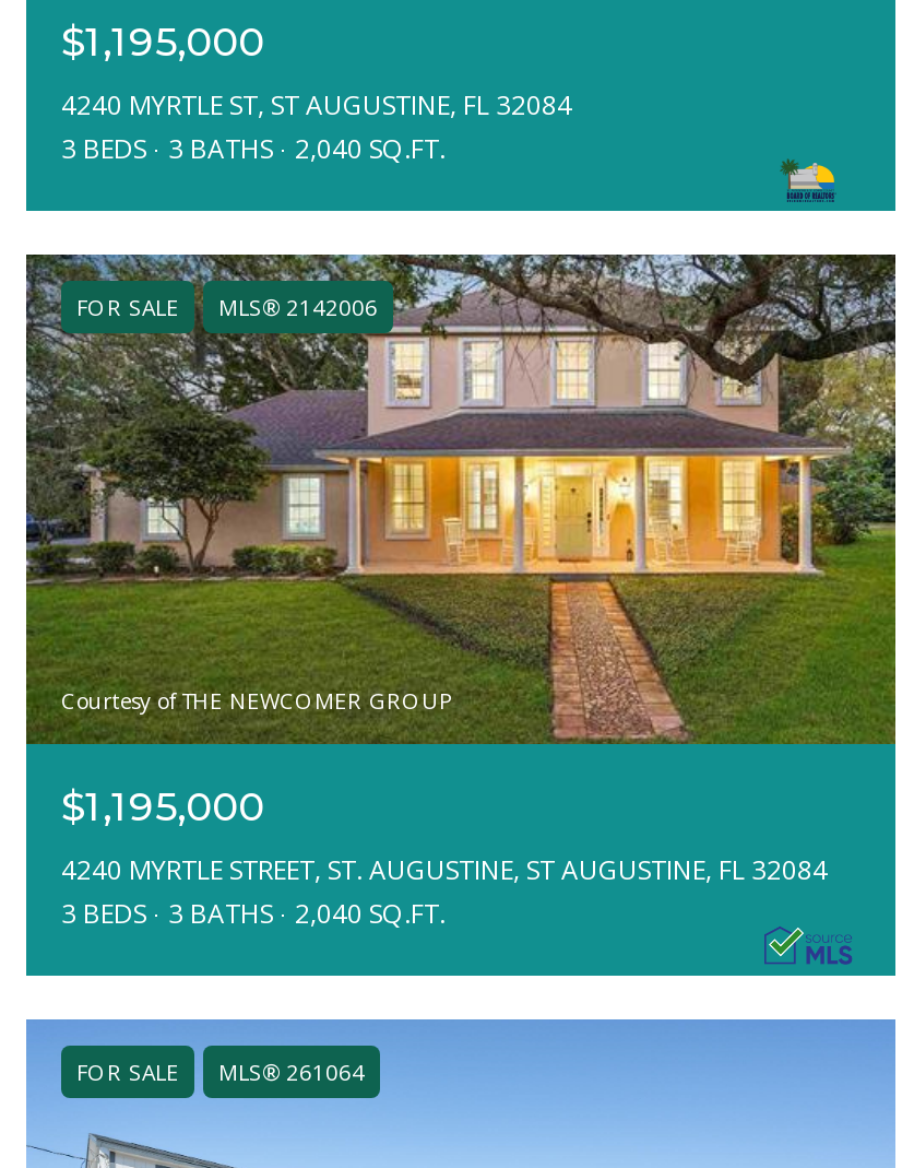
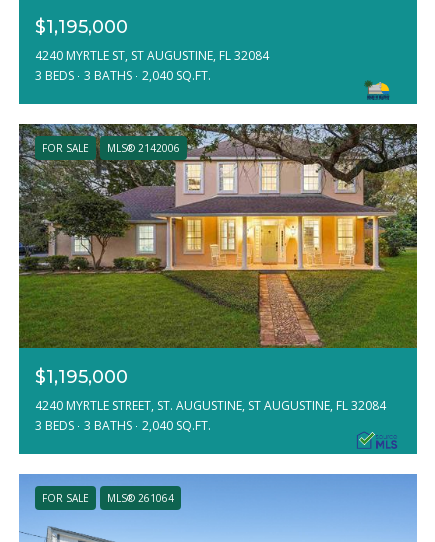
- Courtesy of THE NEWCOMER GROUP
